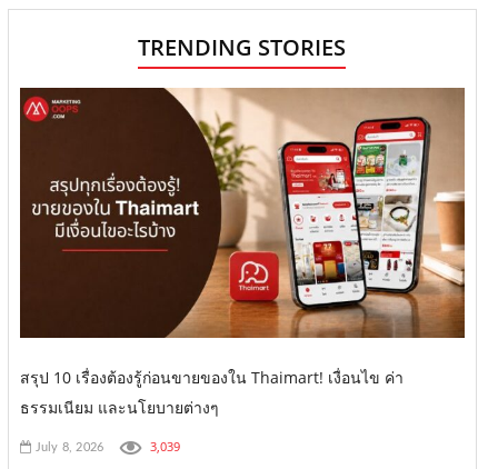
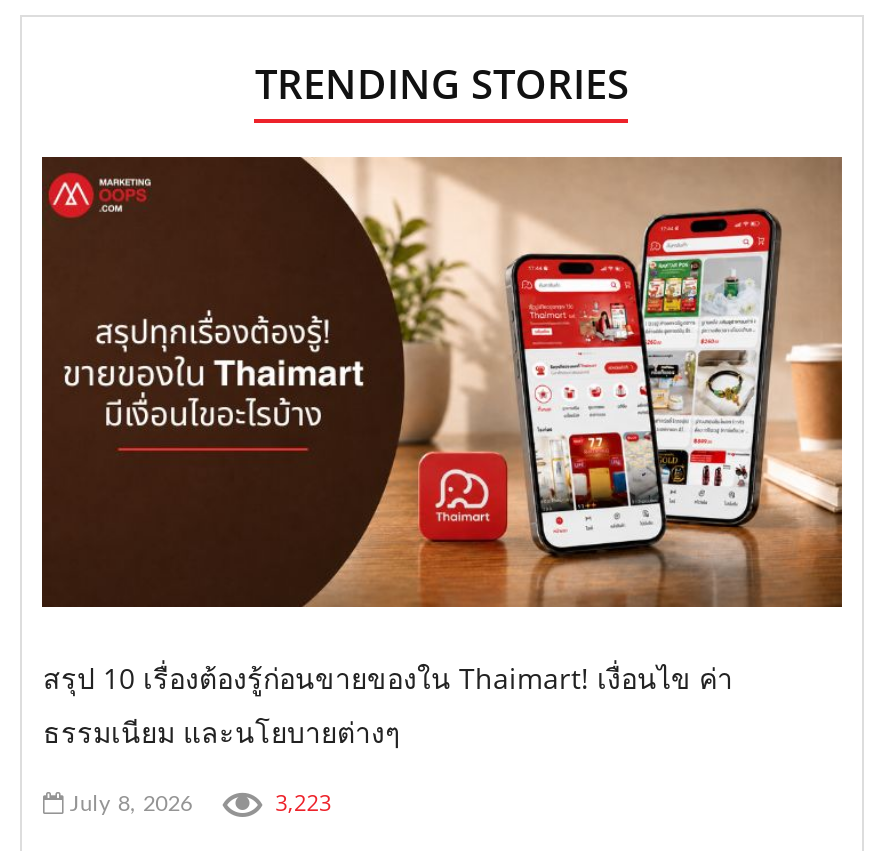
- 3,039
+ 3,223
